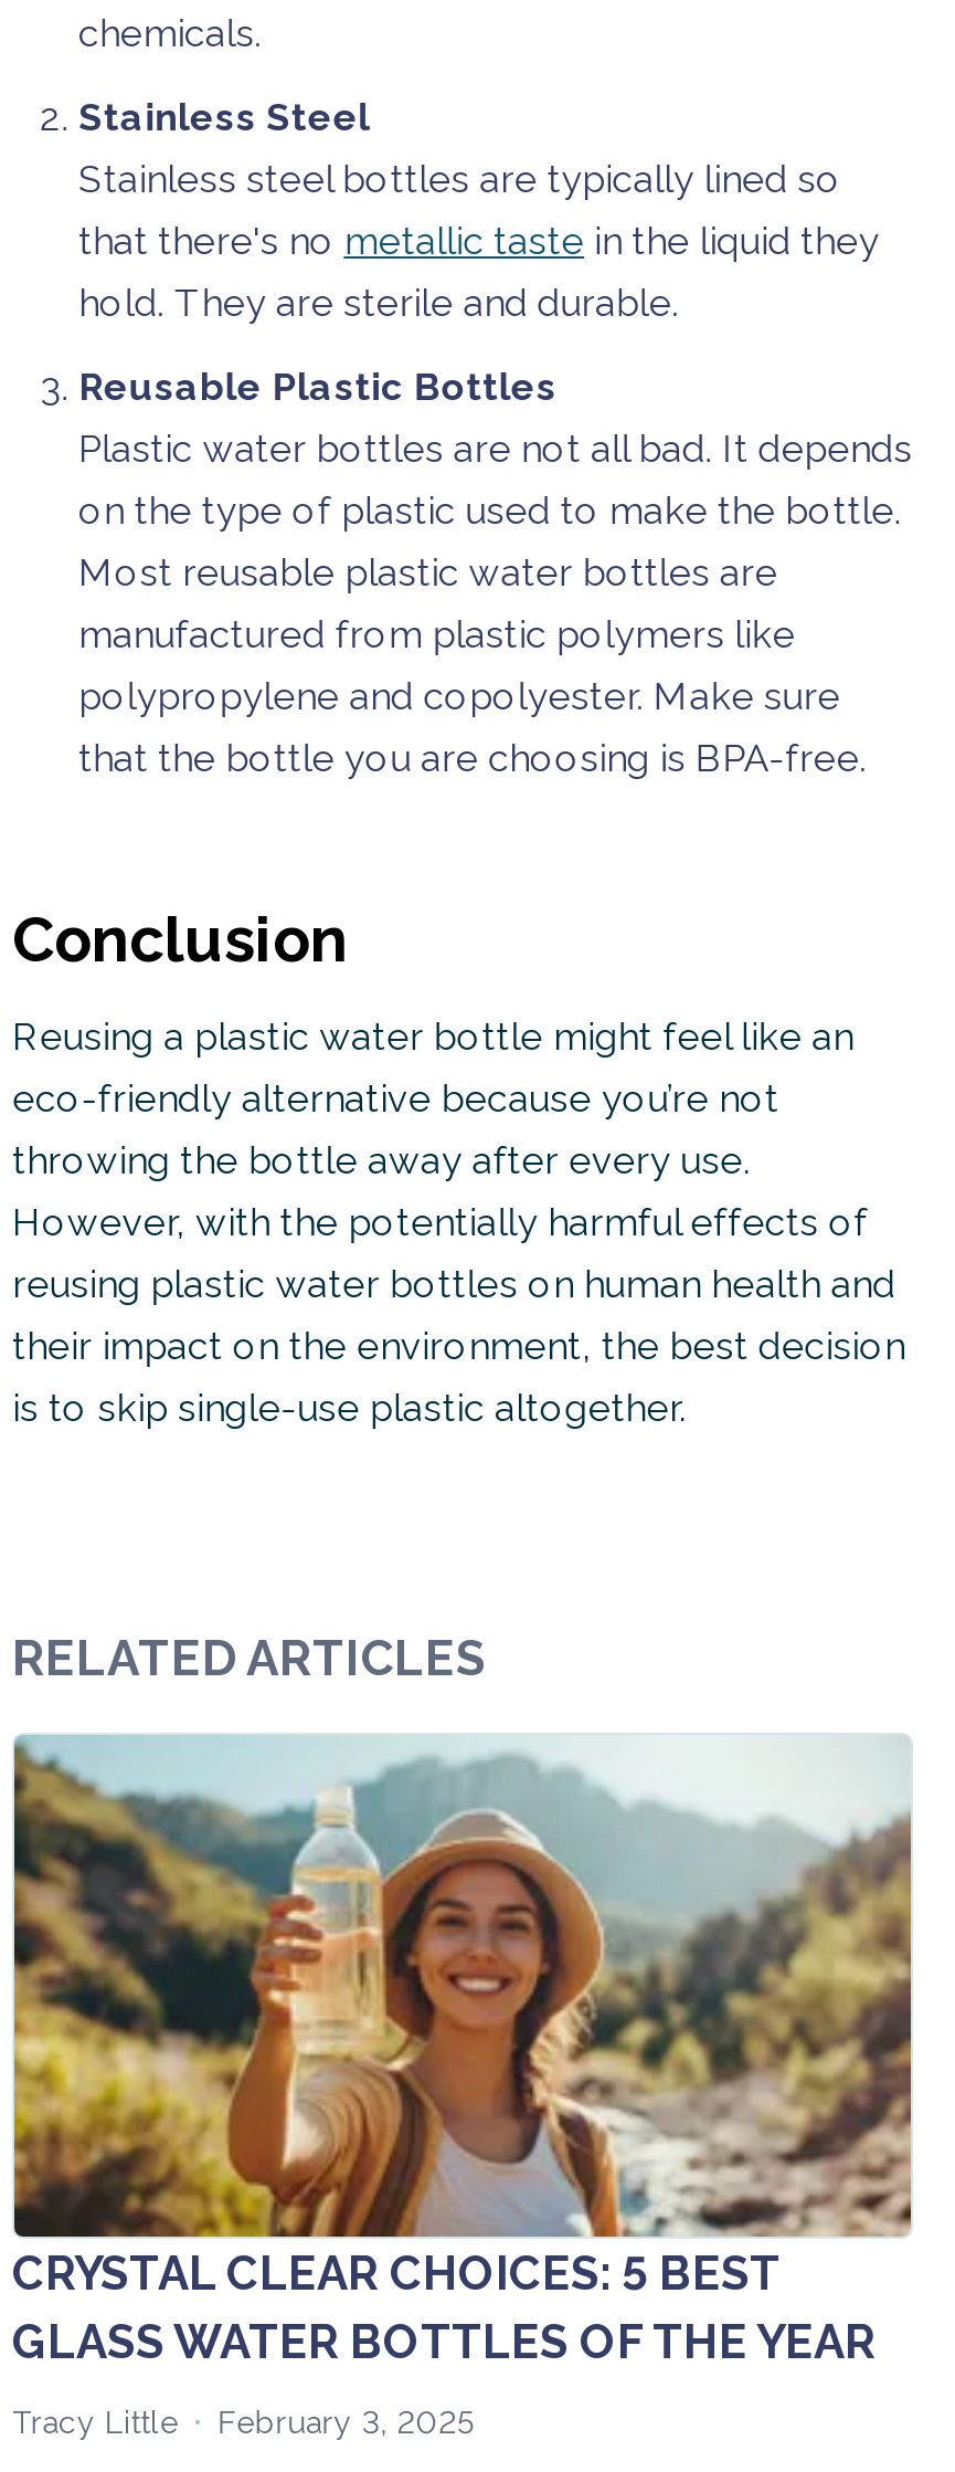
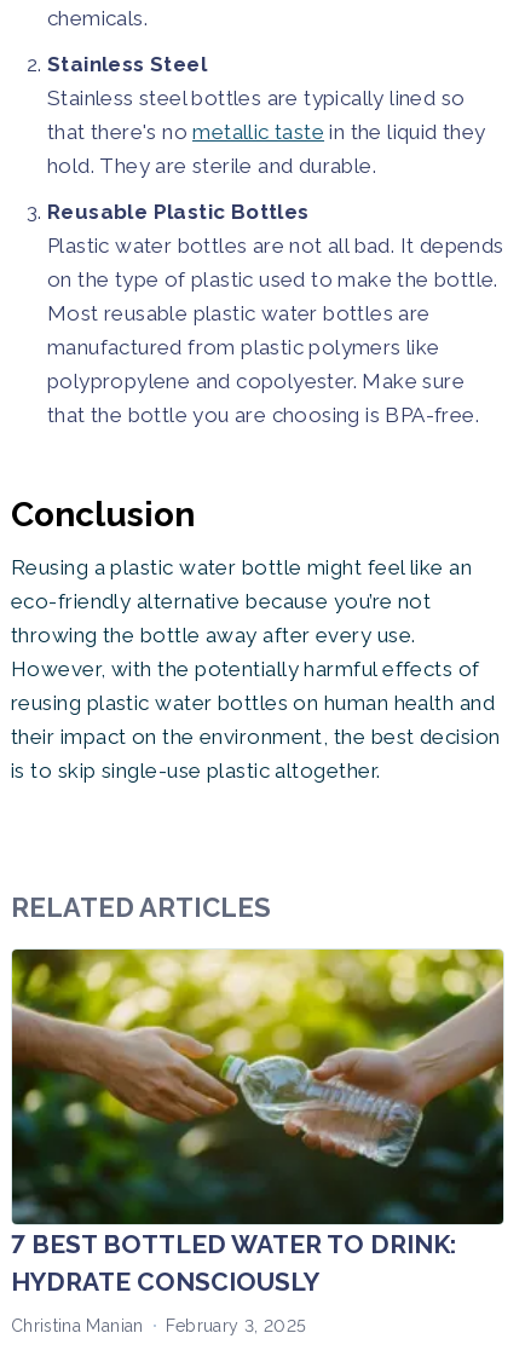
- [image]
- CRYSTAL CLEAR CHOICES: 5 BEST
- GLASS WATER BOTTLES OF THE YEAR
+ [image]
+ 7 BEST BOTTLED WATER TO DRINK:
+ HYDRATE CONSCIOUSLY

- Tracy Little
+ Christina Manian
